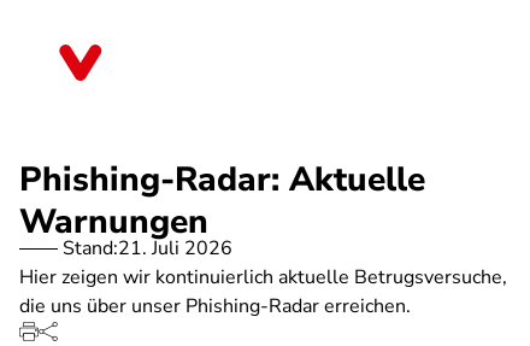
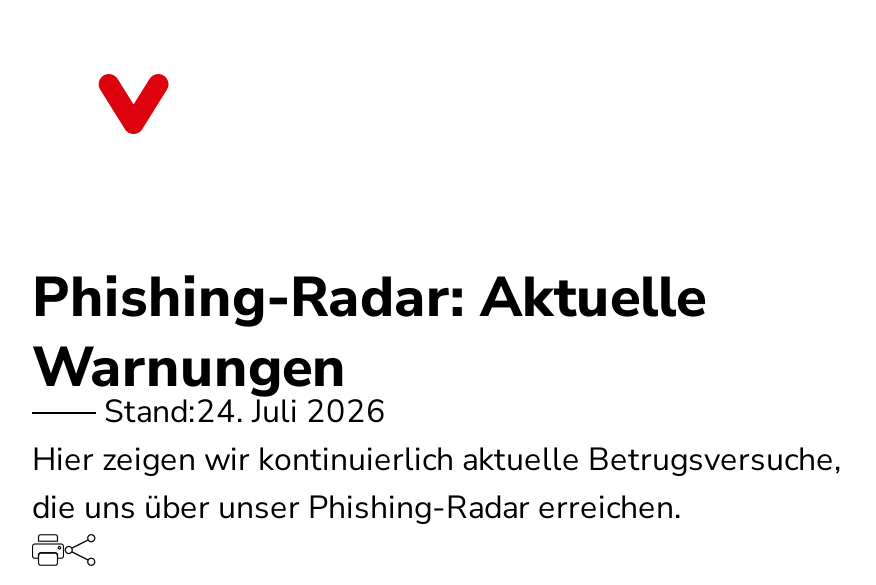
- Stand:21. Juli 2026
+ Stand:24. Juli 2026
